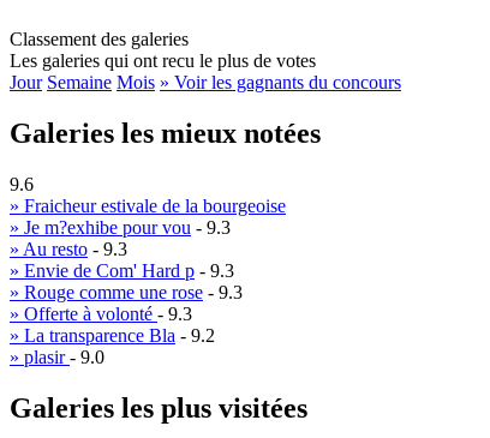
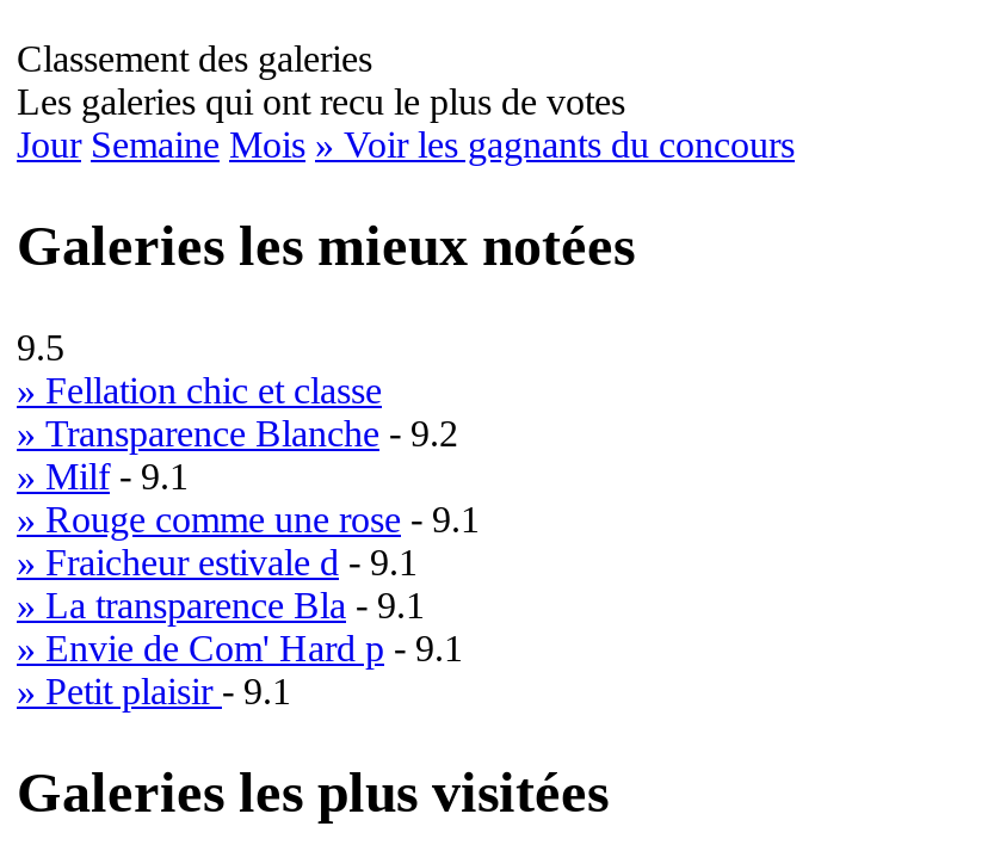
- 9.6
- » Fraicheur estivale de la bourgeoise
- » Je m?exhibe pour vou - 9.3
- » Au resto - 9.3
- » Envie de Com' Hard p - 9.3
- » Rouge comme une rose - 9.3
- » Offerte à volonté - 9.3
- » La transparence Bla - 9.2
- » plasir - 9.0
+ 9.5
+ » Fellation chic et classe
+ » Transparence Blanche - 9.2
+ » Milf - 9.1
+ » Rouge comme une rose - 9.1
+ » Fraicheur estivale d - 9.1
+ » La transparence Bla - 9.1
+ » Envie de Com' Hard p - 9.1
+ » Petit plaisir - 9.1
